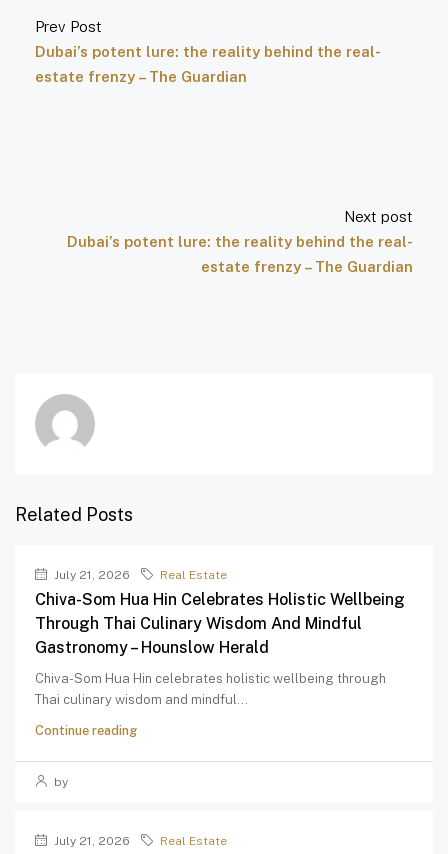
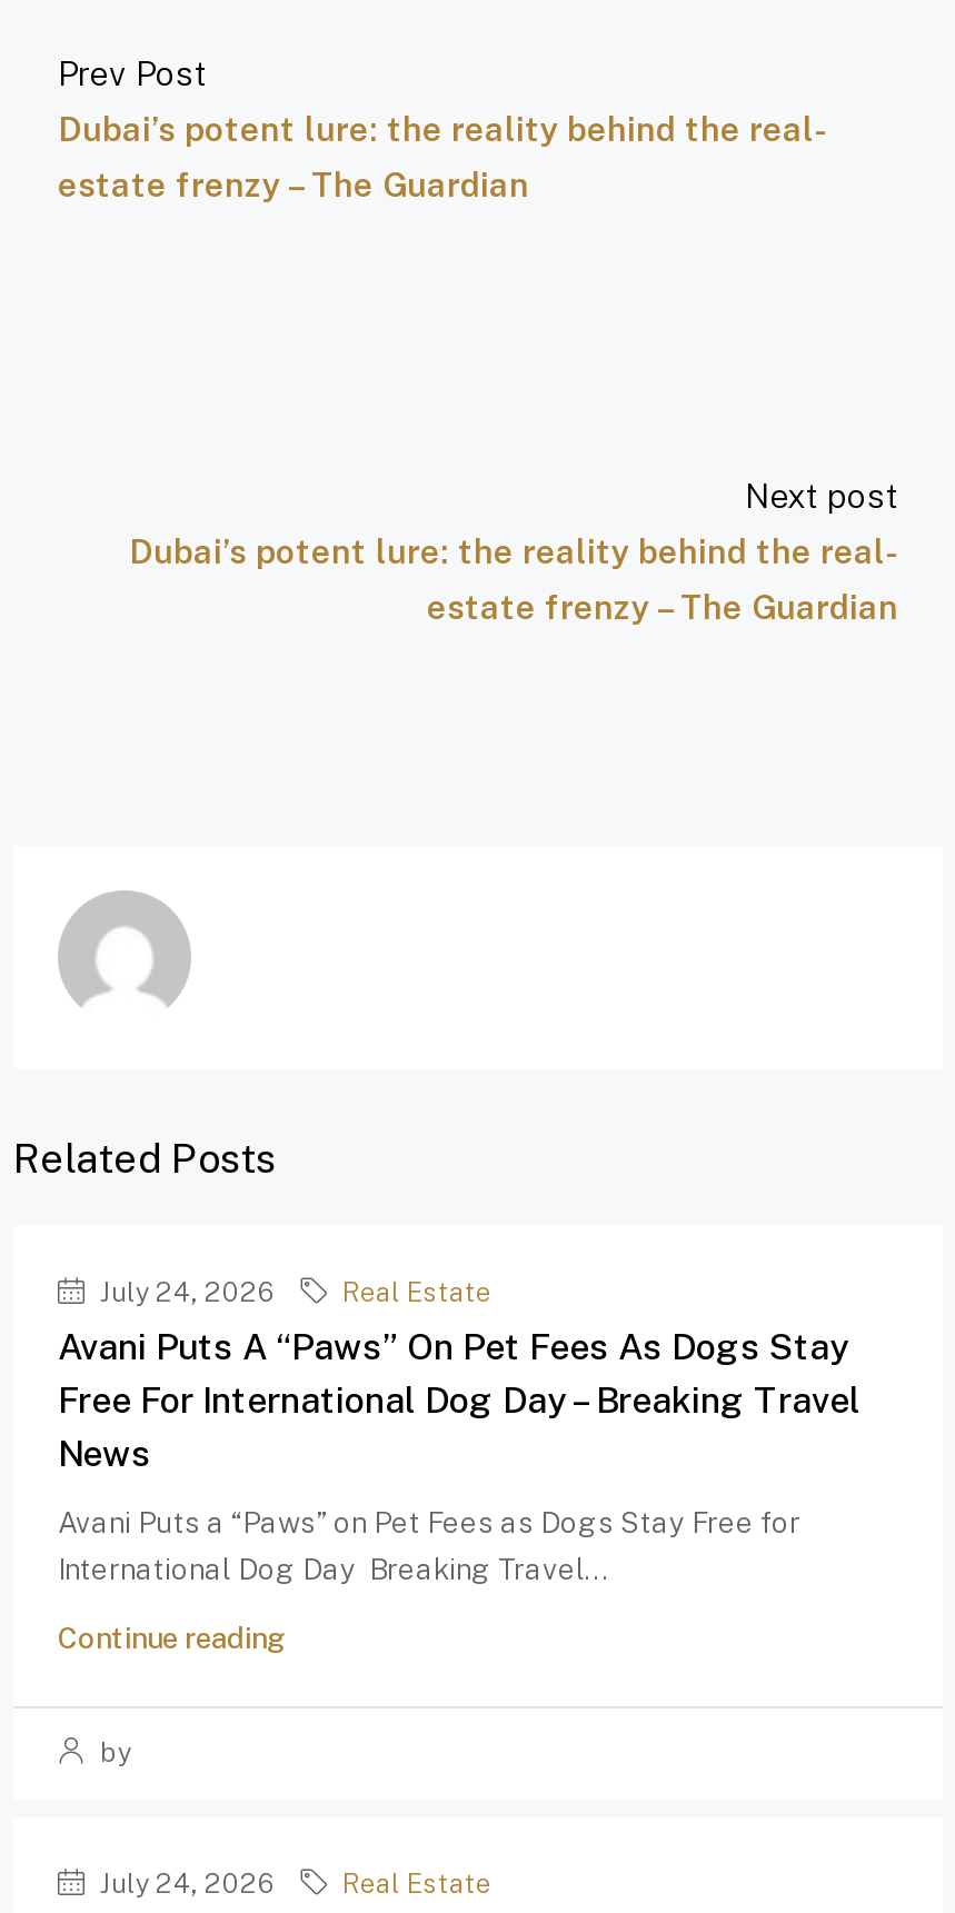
- July 21, 2026
+ July 24, 2026

- Chiva-Som Hua Hin Celebrates Holistic Wellbeing
- Through Thai Culinary Wisdom And Mindful
- Gastronomy – Hounslow Herald
+ Avani Puts A “Paws” On Pet Fees As Dogs Stay
+ Free For International Dog Day – Breaking Travel
+ News

- Chiva-Som Hua Hin celebrates holistic wellbeing through
- Thai culinary wisdom and mindful...
+ Avani Puts a “Paws” on Pet Fees as Dogs Stay Free for
+ International Dog Day Breaking Travel...

- July 21, 2026
+ July 24, 2026
